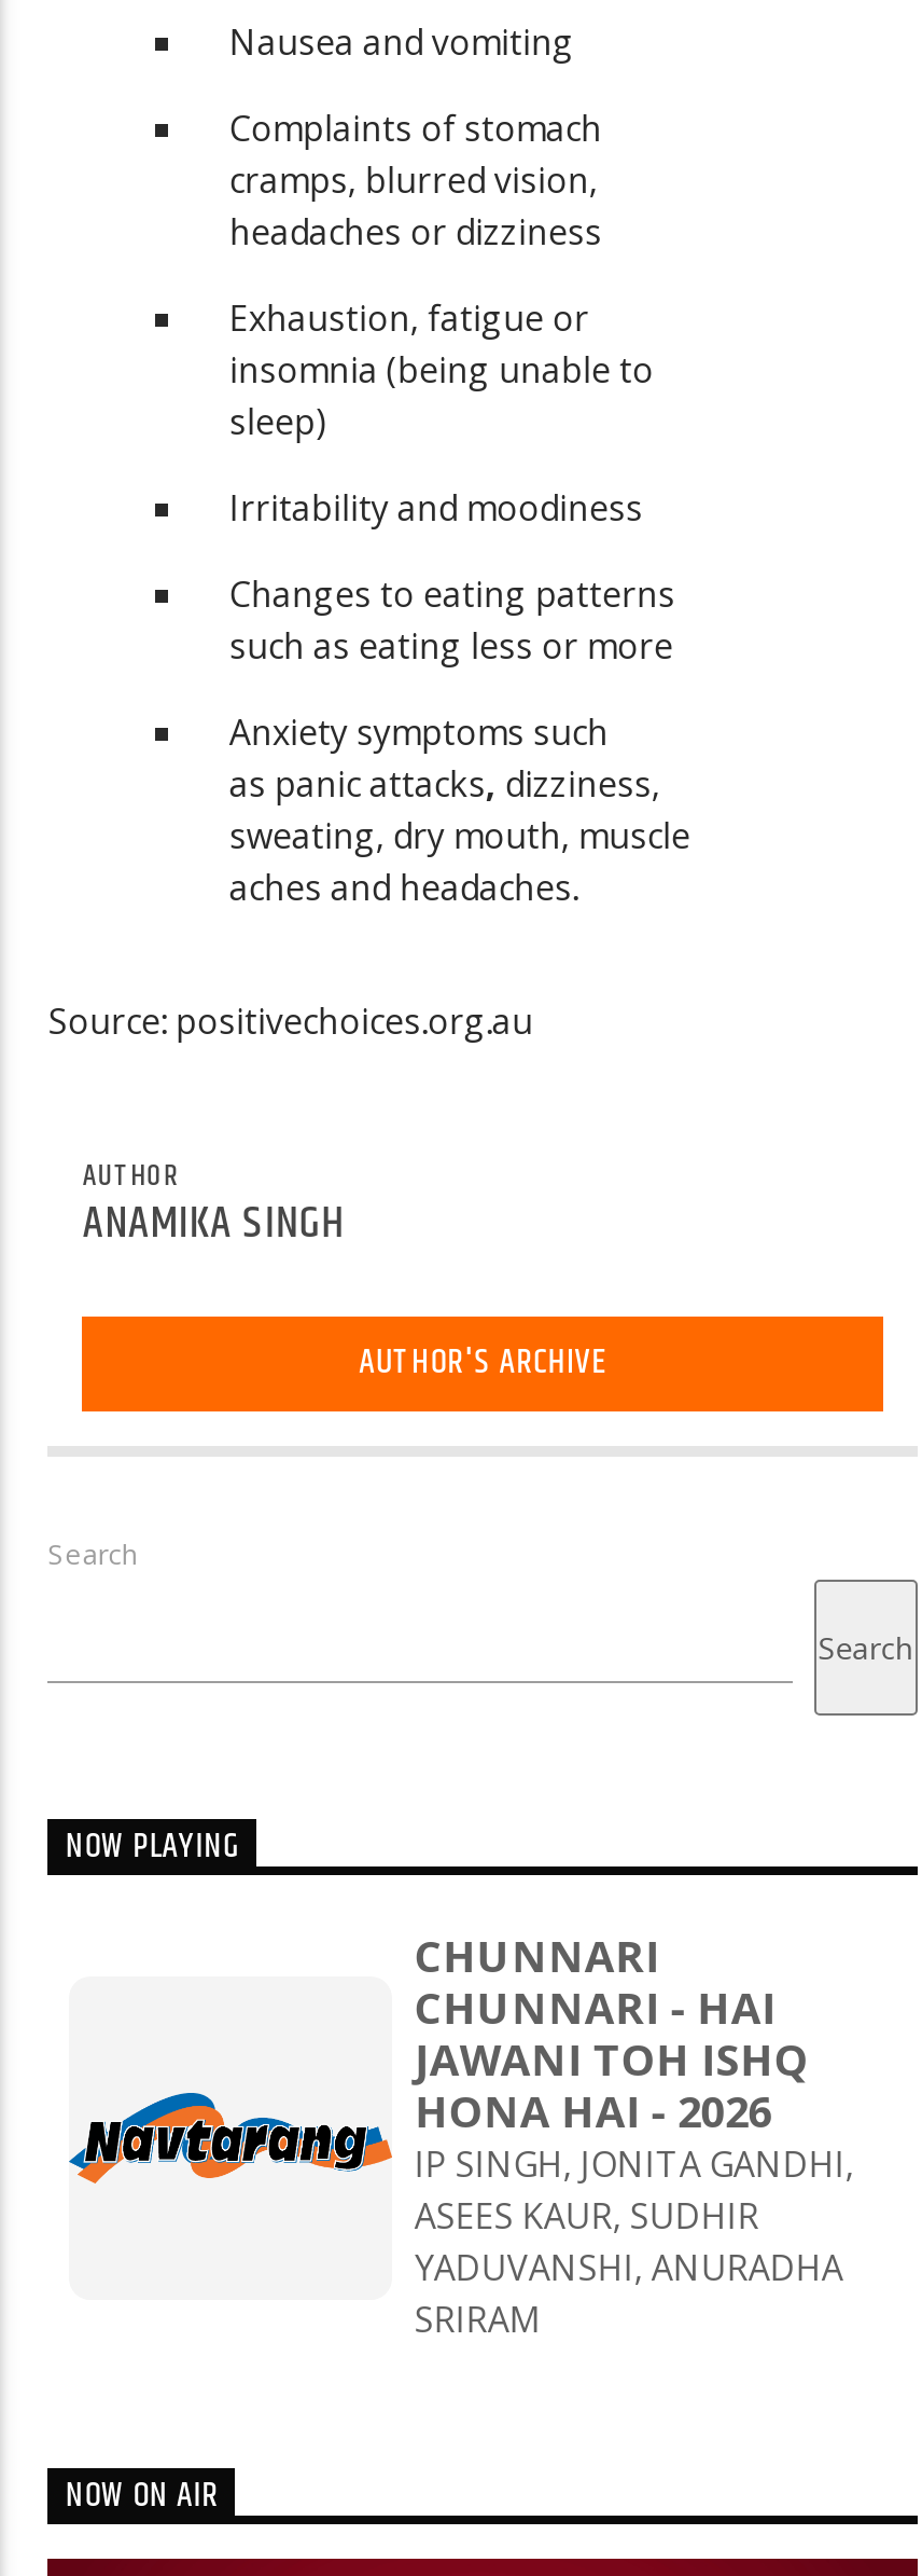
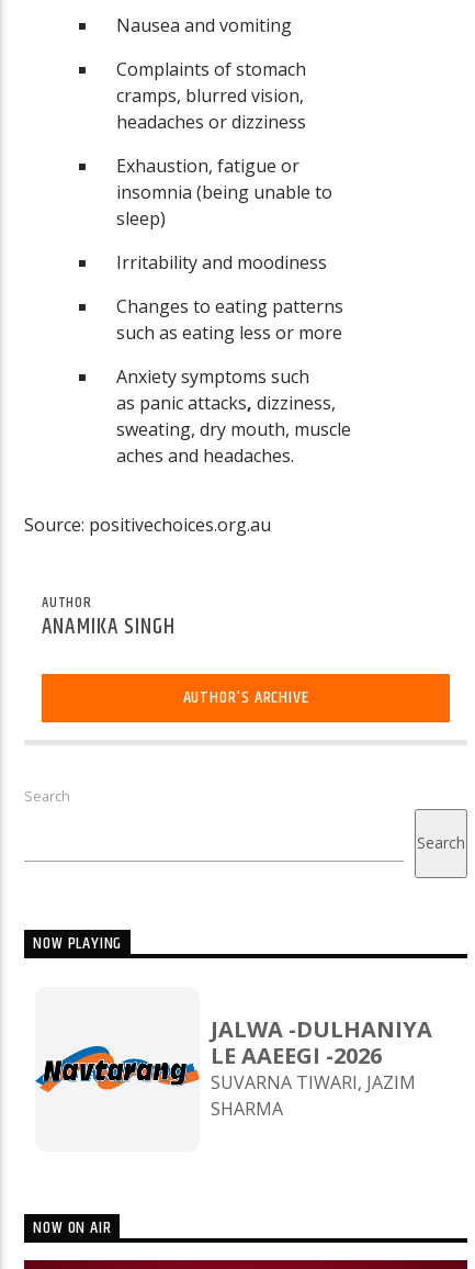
- CHUNNARI
- CHUNNARI - HAI
- JAWANI TOH ISHQ
- HONA HAI - 2026
- IP SINGH, JONITA GANDHI,
- ASEES KAUR, SUDHIR
- YADUVANSHI, ANURADHA
- SRIRAM
+ JALWA -DULHANIYA
+ LE AAEEGI -2026
+ SUVARNA TIWARI, JAZIM
+ SHARMA

moved up: [image]
